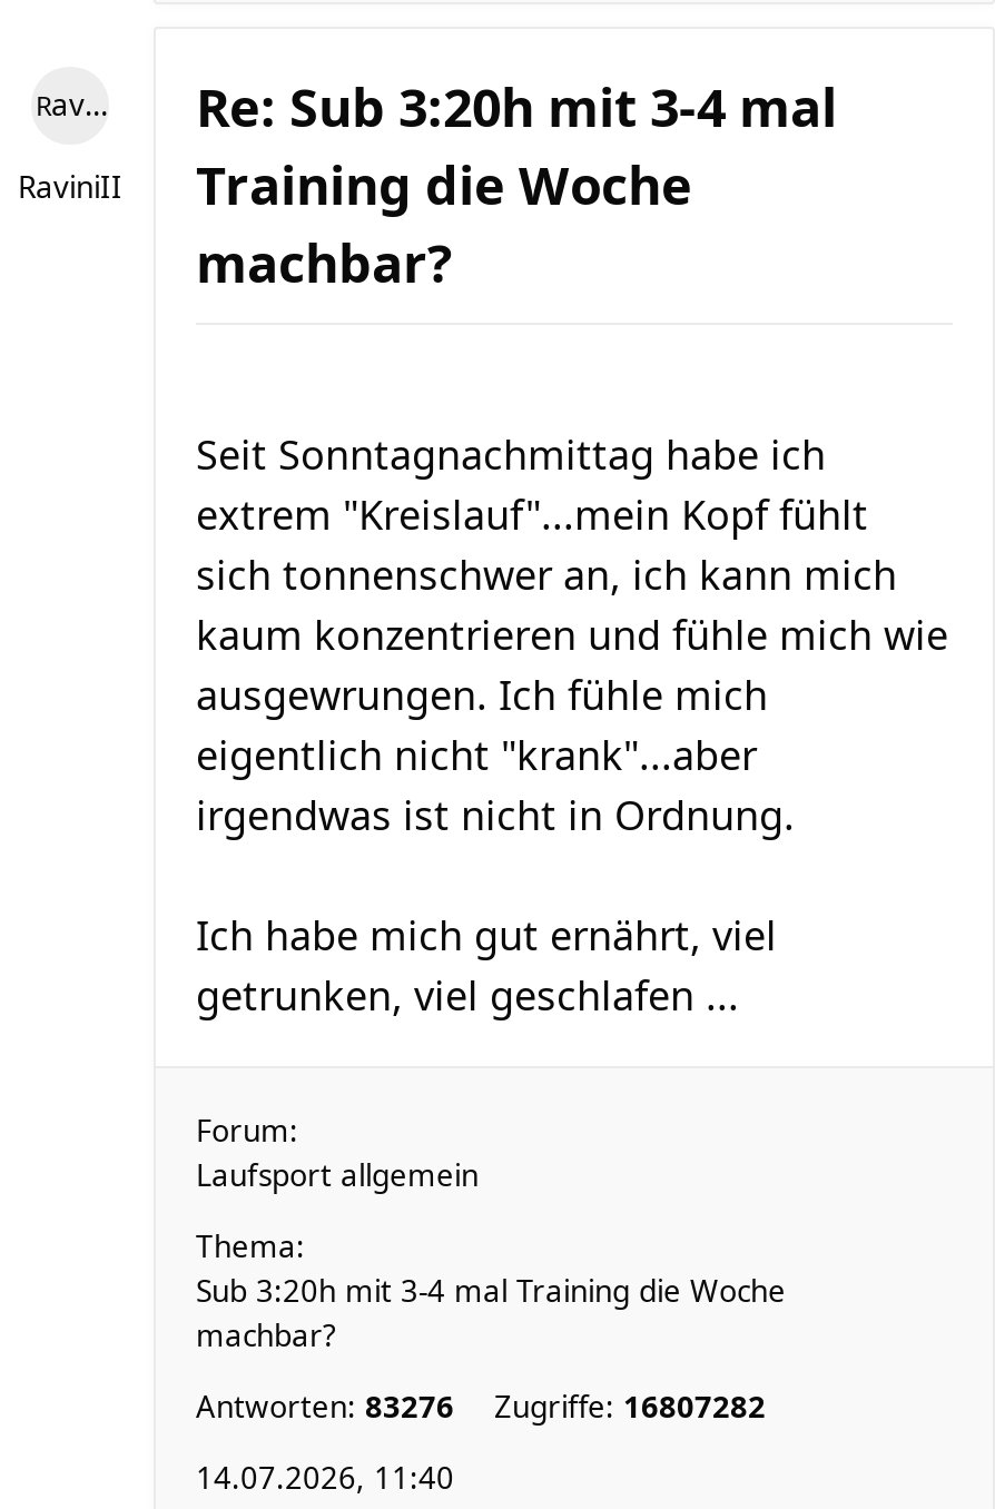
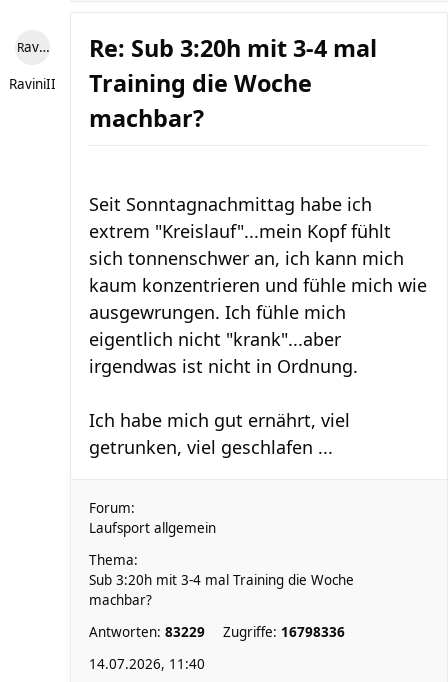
- Antworten: 83276
+ Antworten: 83229

- Zugriffe: 16807282
+ Zugriffe: 16798336
